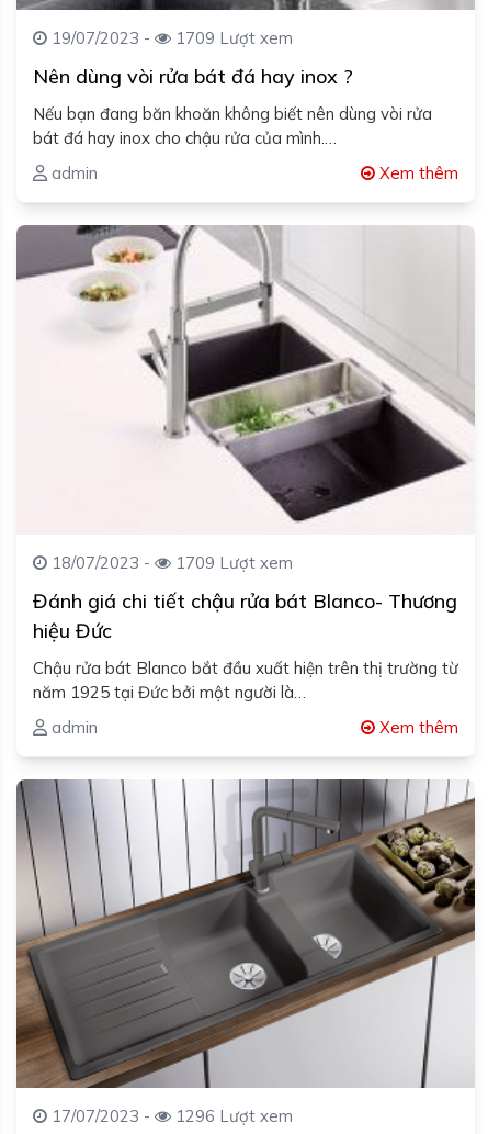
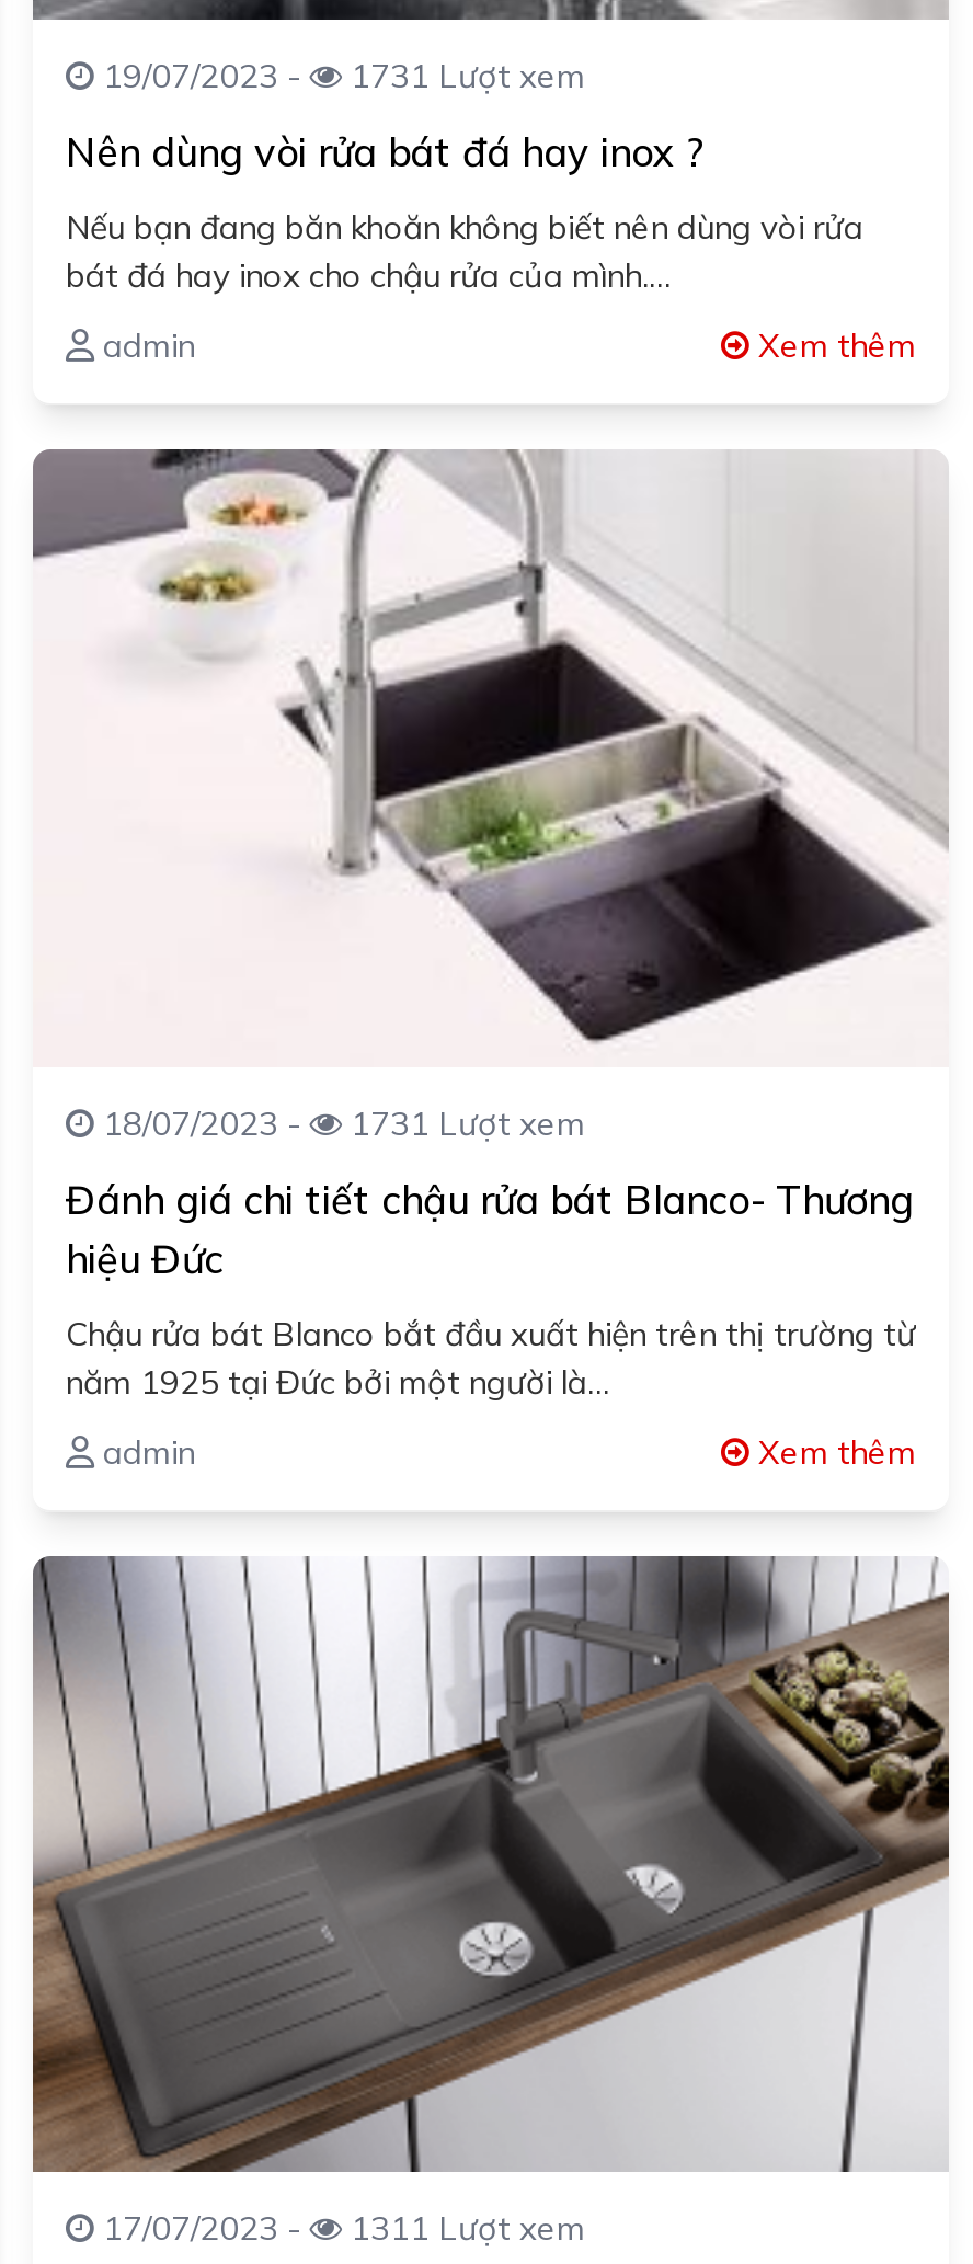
- 19/07/2023 - 1709 Lượt xem
+ 19/07/2023 - 1731 Lượt xem

- 18/07/2023 - 1709 Lượt xem
+ 18/07/2023 - 1731 Lượt xem

- 17/07/2023 - 1296 Lượt xem
+ 17/07/2023 - 1311 Lượt xem
